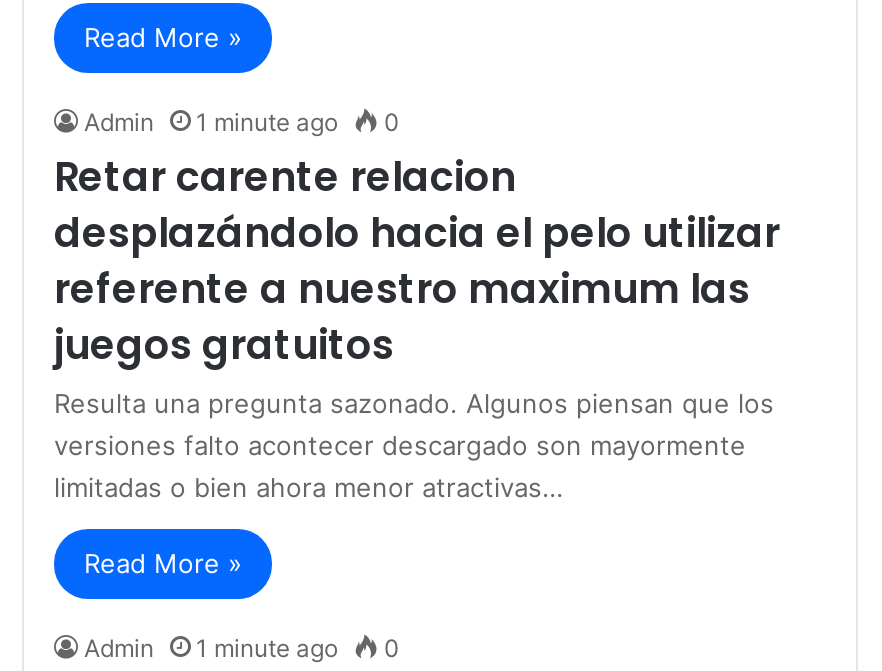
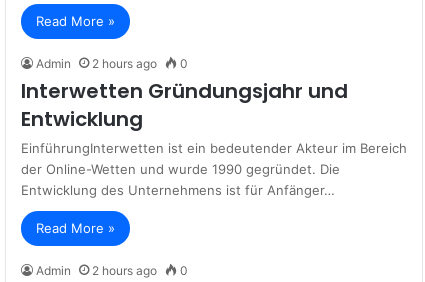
- Admin 1 minute ago 0
+ Admin 2 hours ago 0

- Retar carente relacion
- desplazándolo hacia el pelo utilizar
- referente a nuestro maximum las
- juegos gratuitos
- Resulta una pregunta sazonado. Algunos piensan que los
- versiones falto acontecer descargado son mayormente
- limitadas o bien ahora menor atractivas…
+ Interwetten Gründungsjahr und
+ Entwicklung
+ EinführungInterwetten ist ein bedeutender Akteur im Bereich
+ der Online-Wetten und wurde 1990 gegründet. Die
+ Entwicklung des Unternehmens ist für Anfänger…

- Admin 1 minute ago 0
+ Admin 2 hours ago 0
